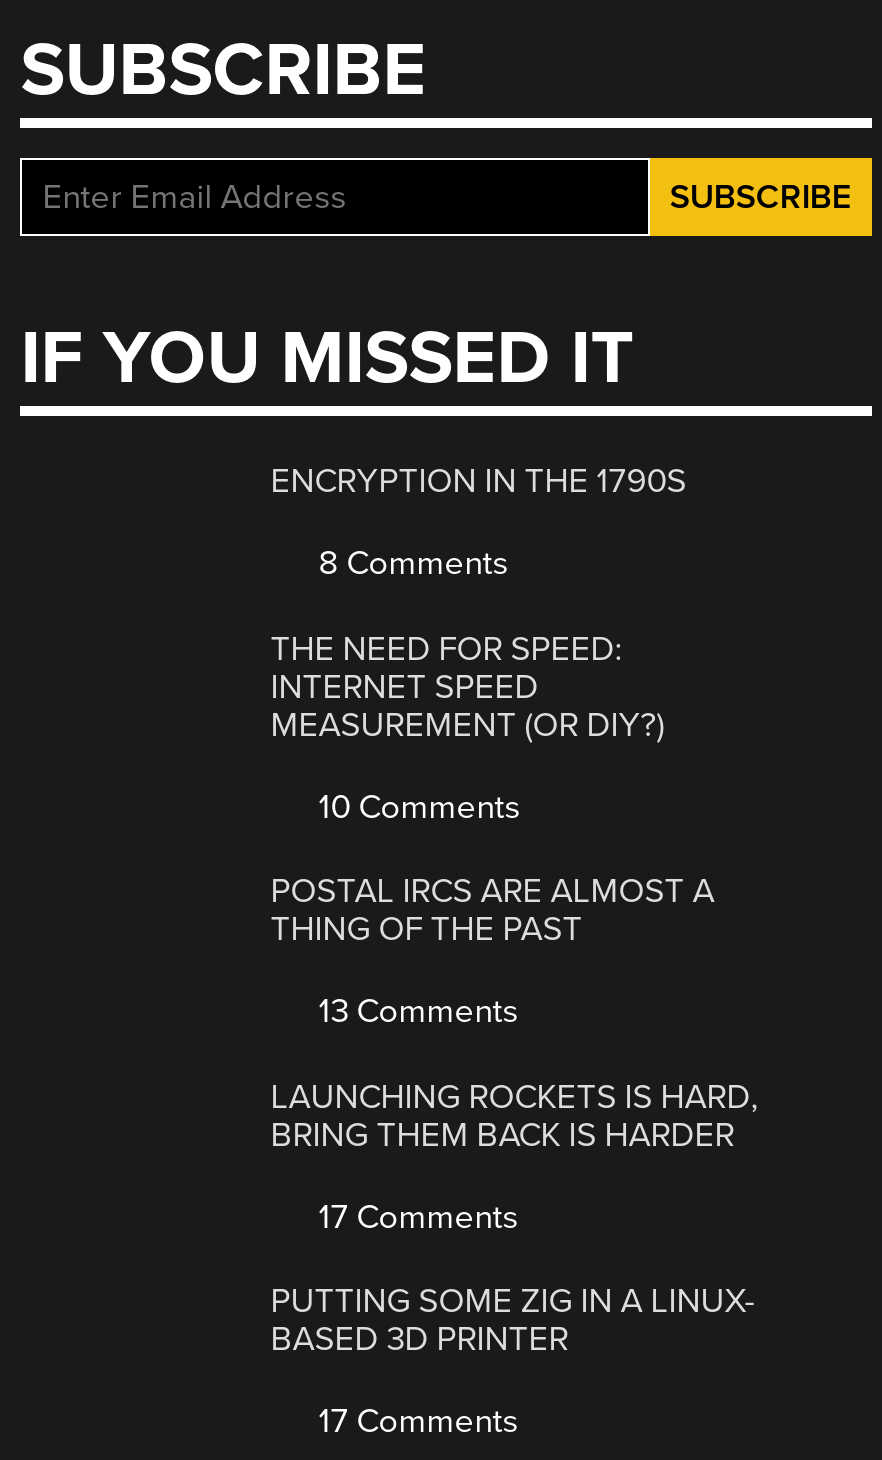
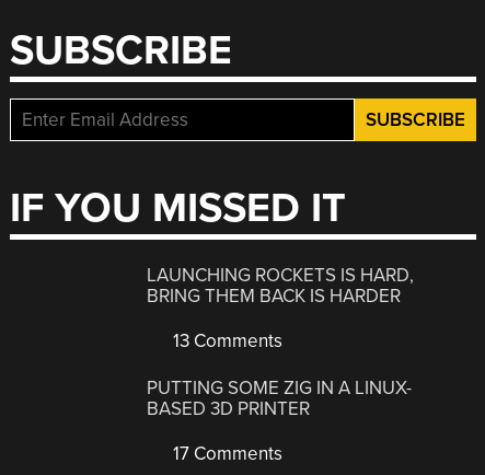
- ENCRYPTION IN THE 1790S
- 8 Comments
- THE NEED FOR SPEED:
- INTERNET SPEED
- MEASUREMENT (OR DIY?)
- 10 Comments
- POSTAL IRCS ARE ALMOST A
- THING OF THE PAST
- 13 Comments

- 17 Comments
+ 13 Comments
